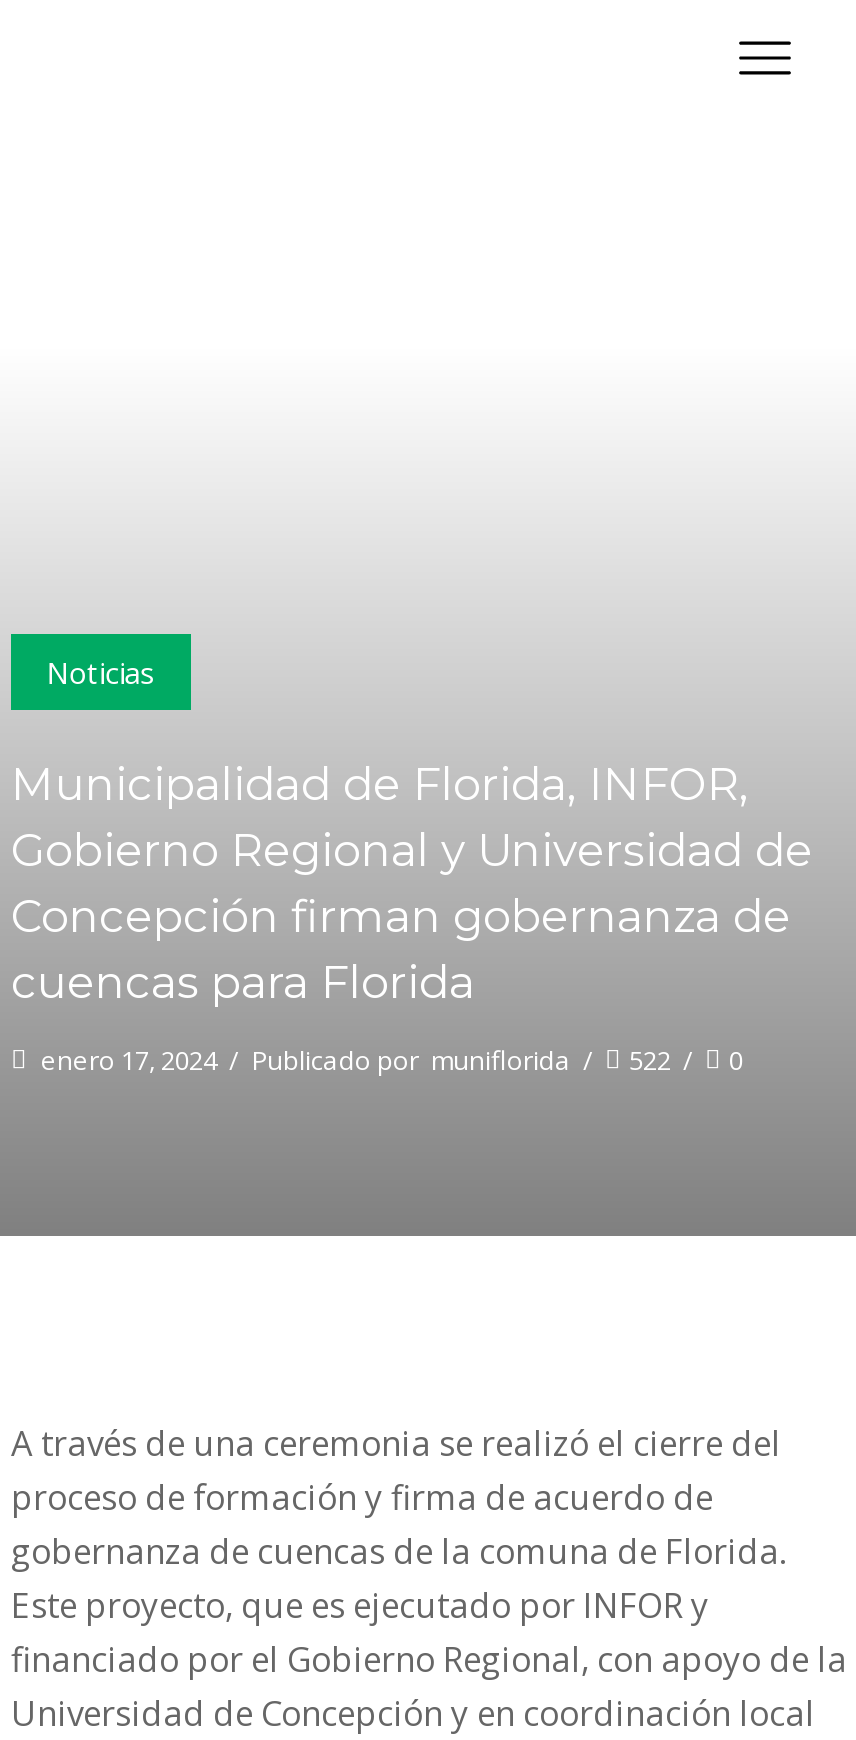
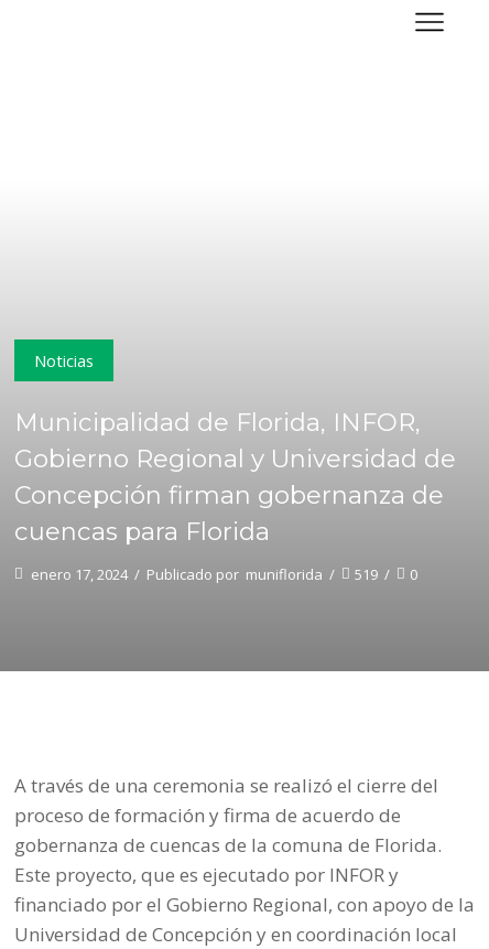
- enero 17, 2024 / Publicado por muniflorida / 522 / 0
+ enero 17, 2024 / Publicado por muniflorida / 519 / 0
